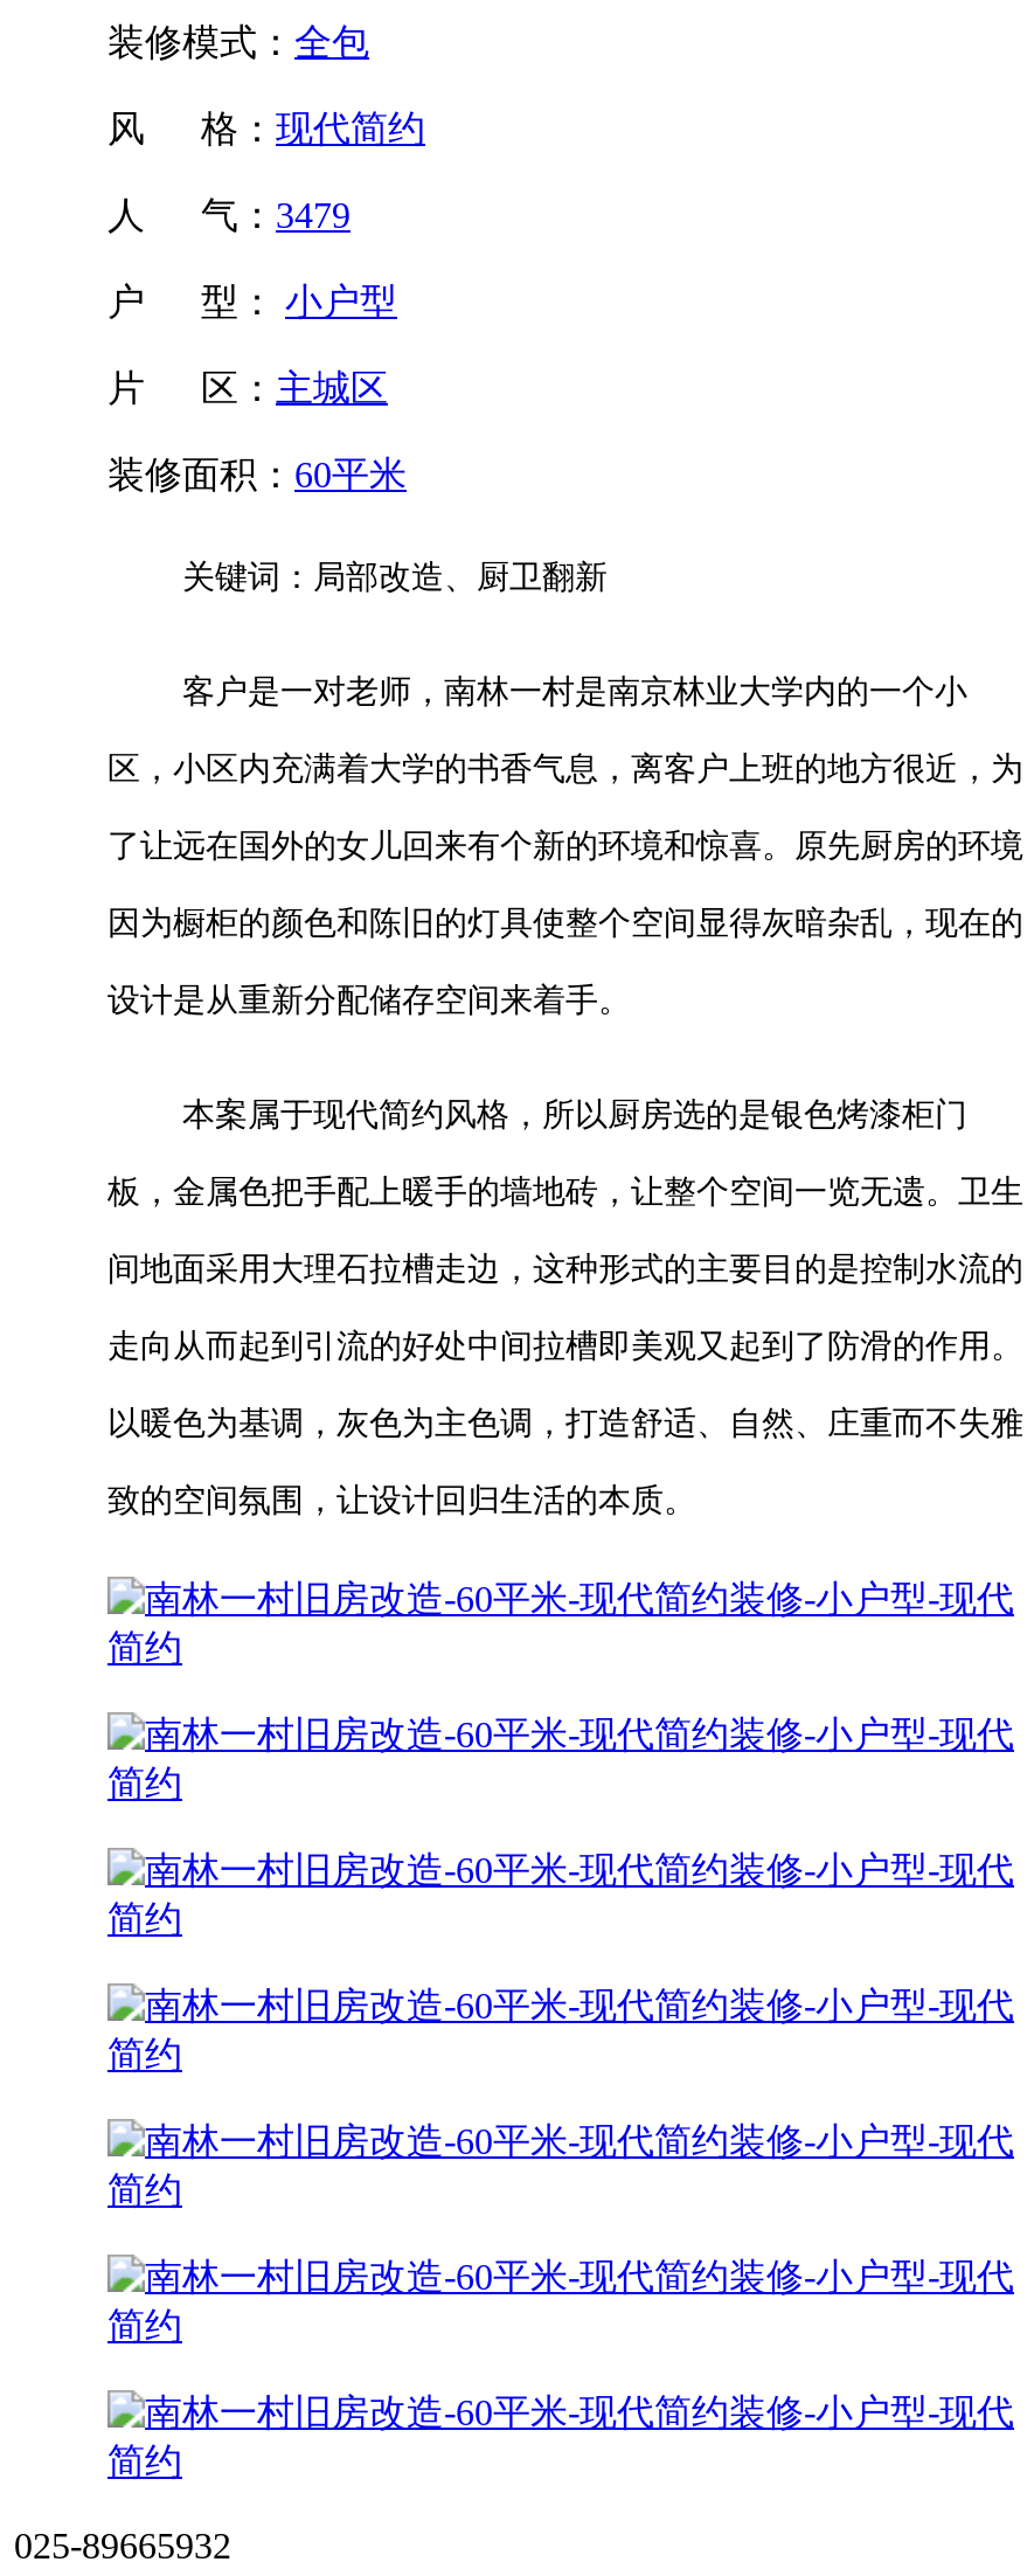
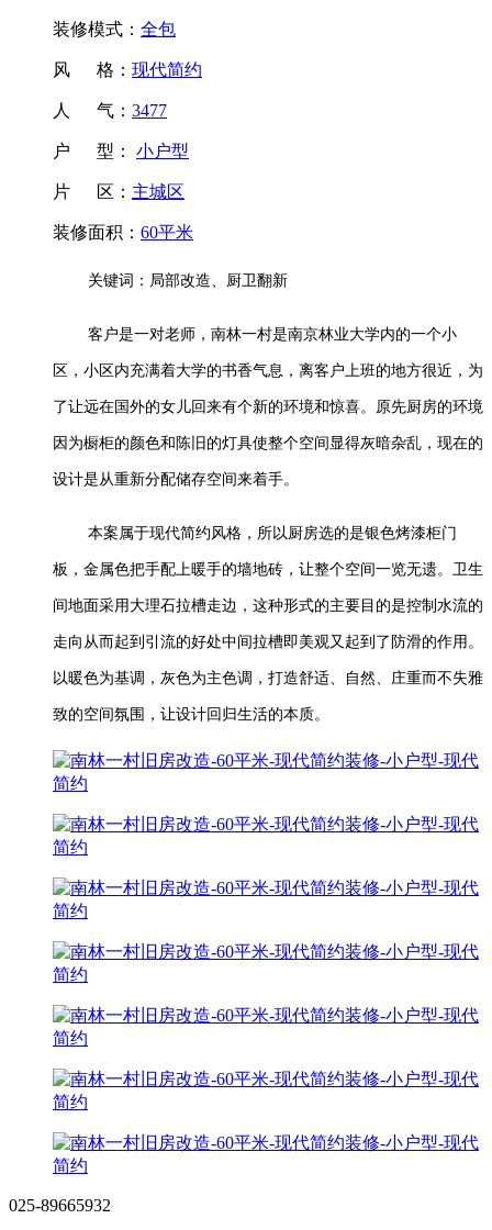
- 人 气：3479
+ 人 气：3477
